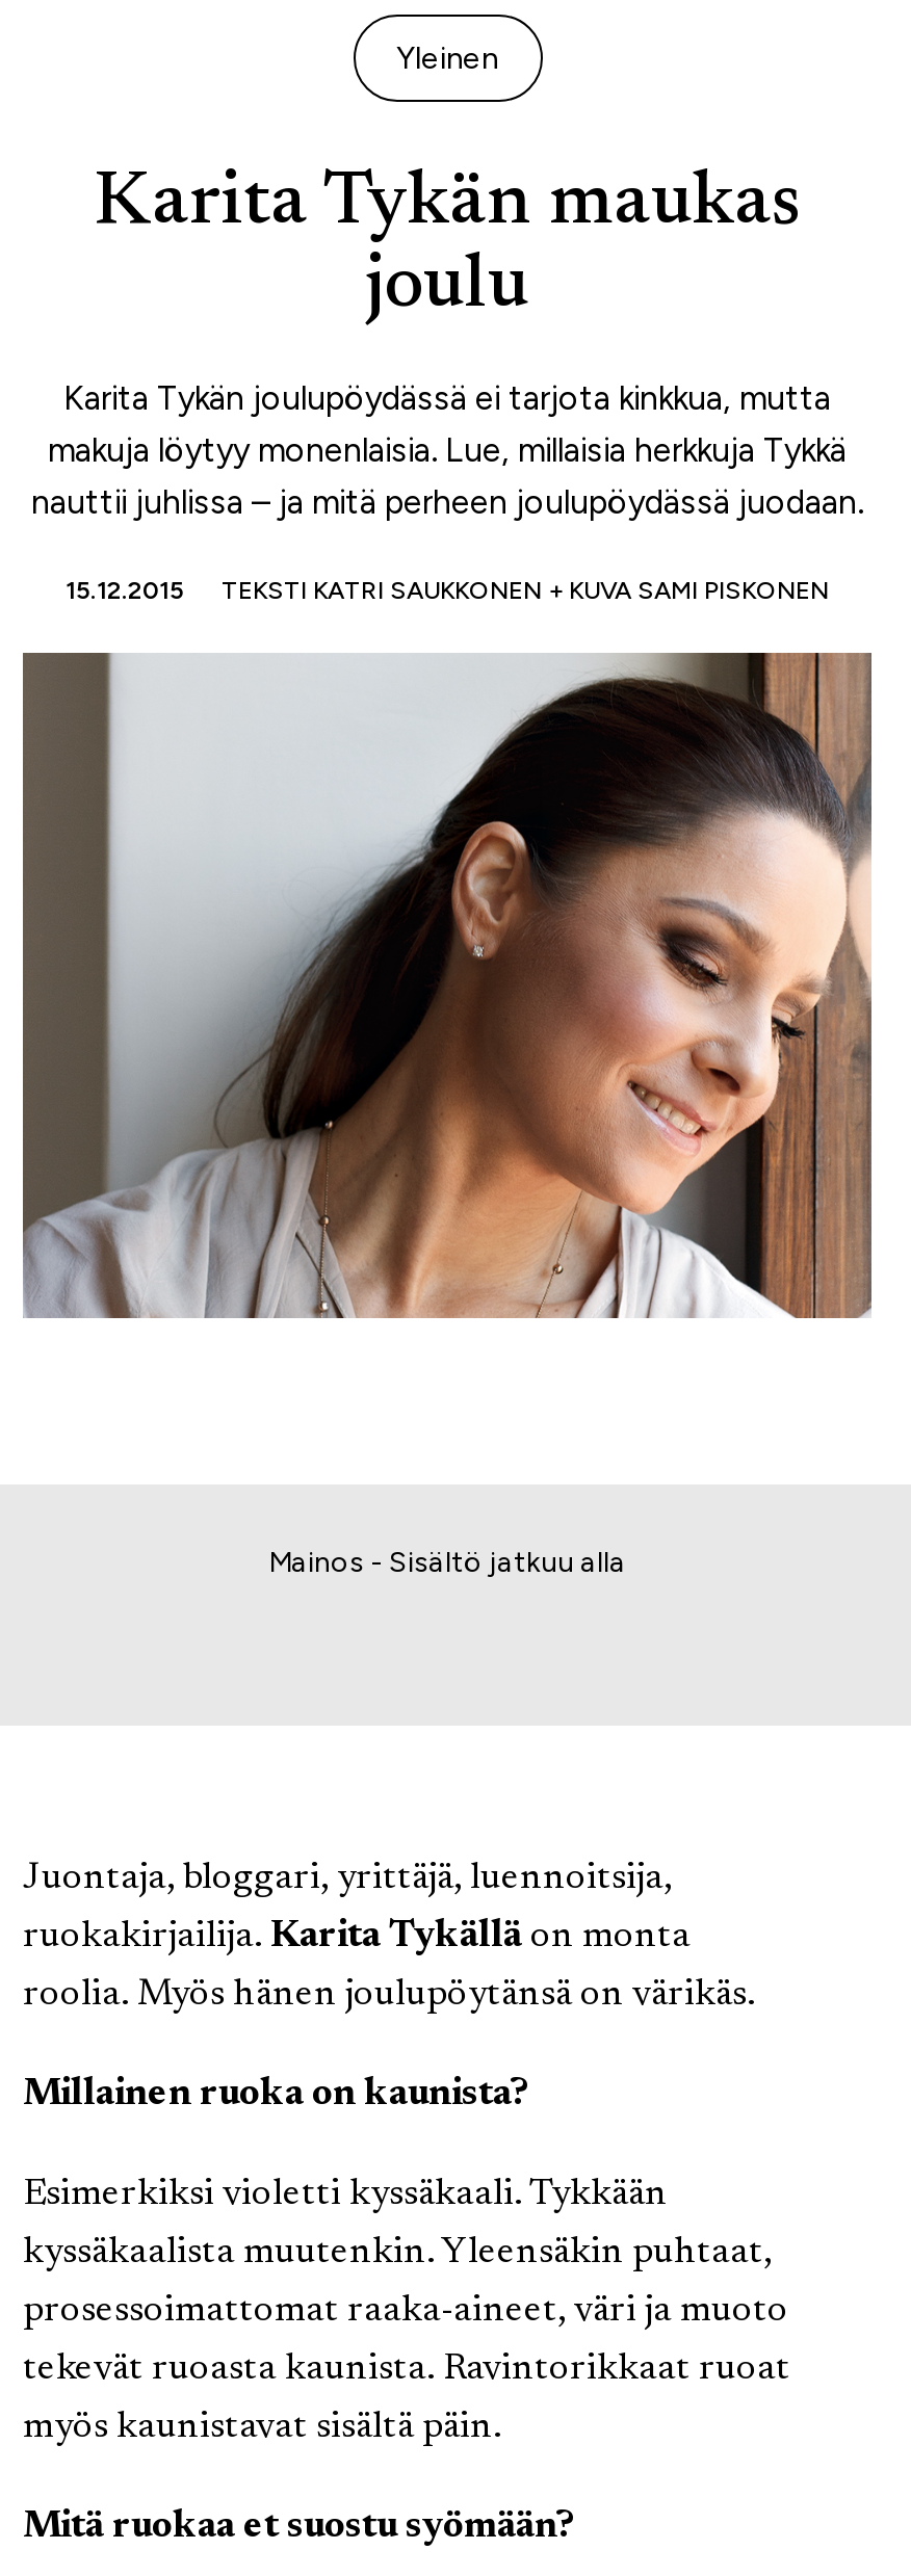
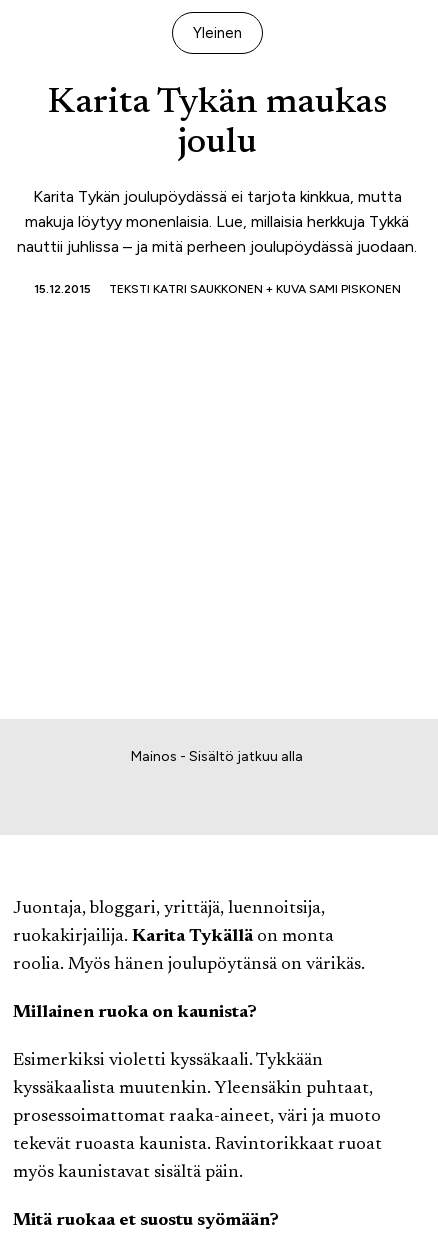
- [image]
